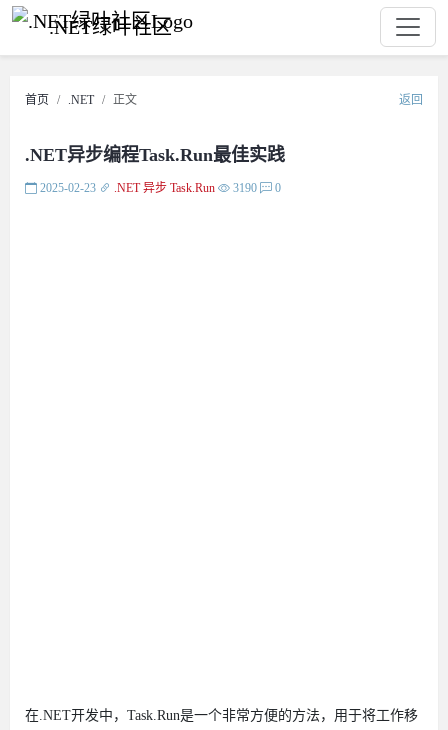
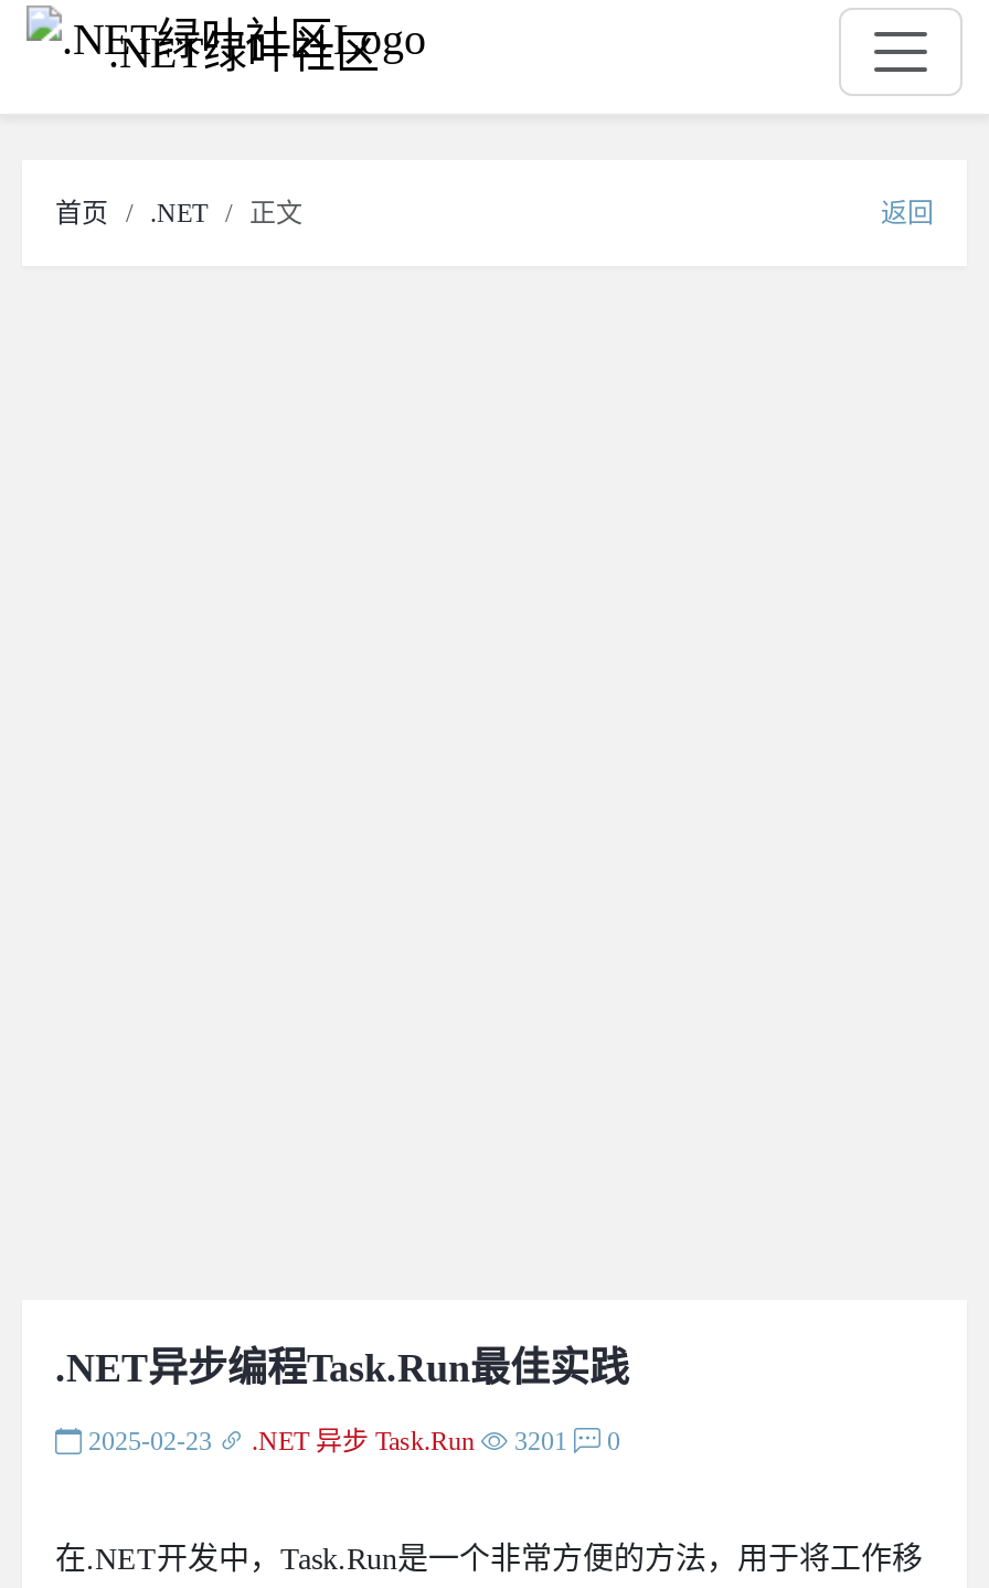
moved down: .NET异步编程Task.Run最佳实践 | 2025-02-23 | .NET 异步 Task.Run

- 3190
+ 3201
